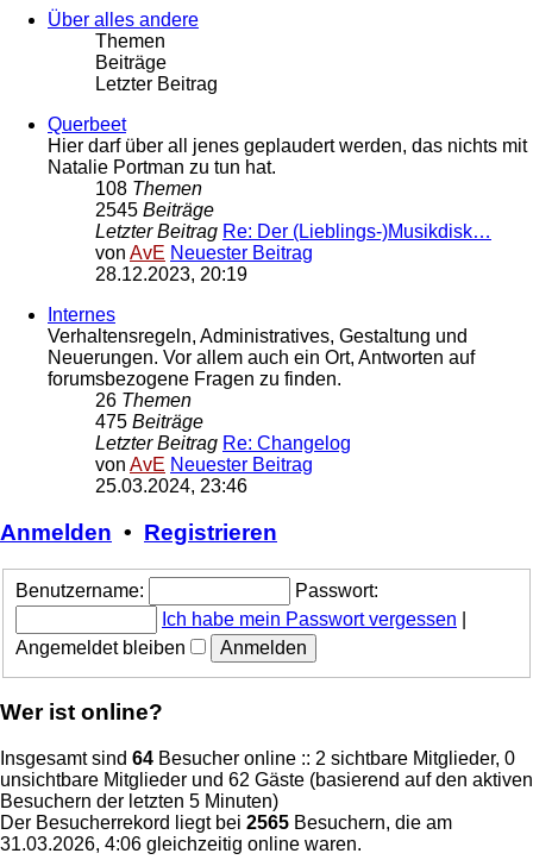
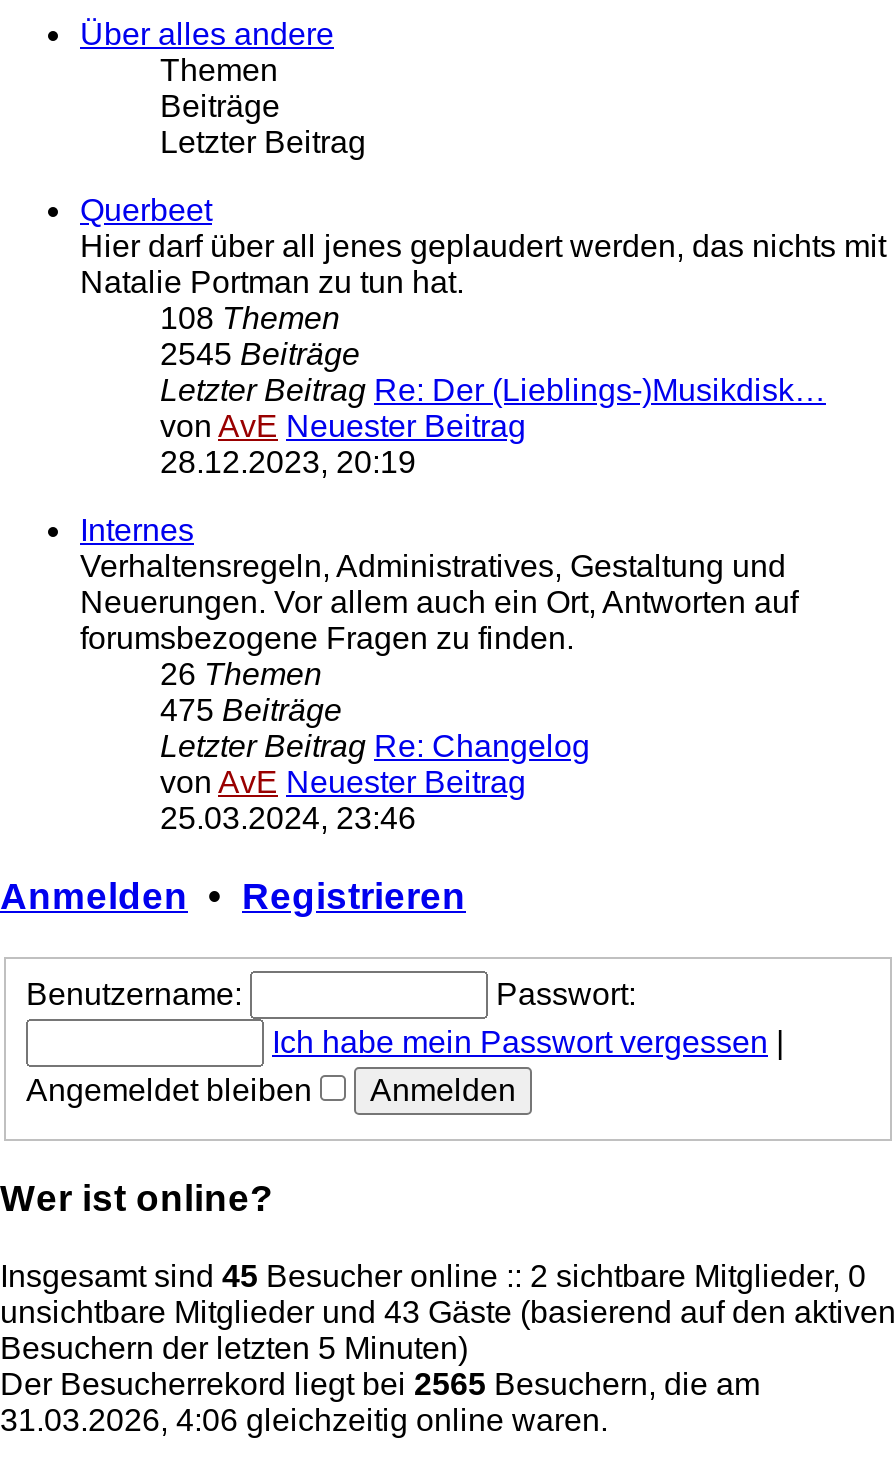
- Insgesamt sind 64 Besucher online :: 2 sichtbare Mitglieder, 0
+ Insgesamt sind 45 Besucher online :: 2 sichtbare Mitglieder, 0

- unsichtbare Mitglieder und 62 Gäste (basierend auf den aktiven
+ unsichtbare Mitglieder und 43 Gäste (basierend auf den aktiven
